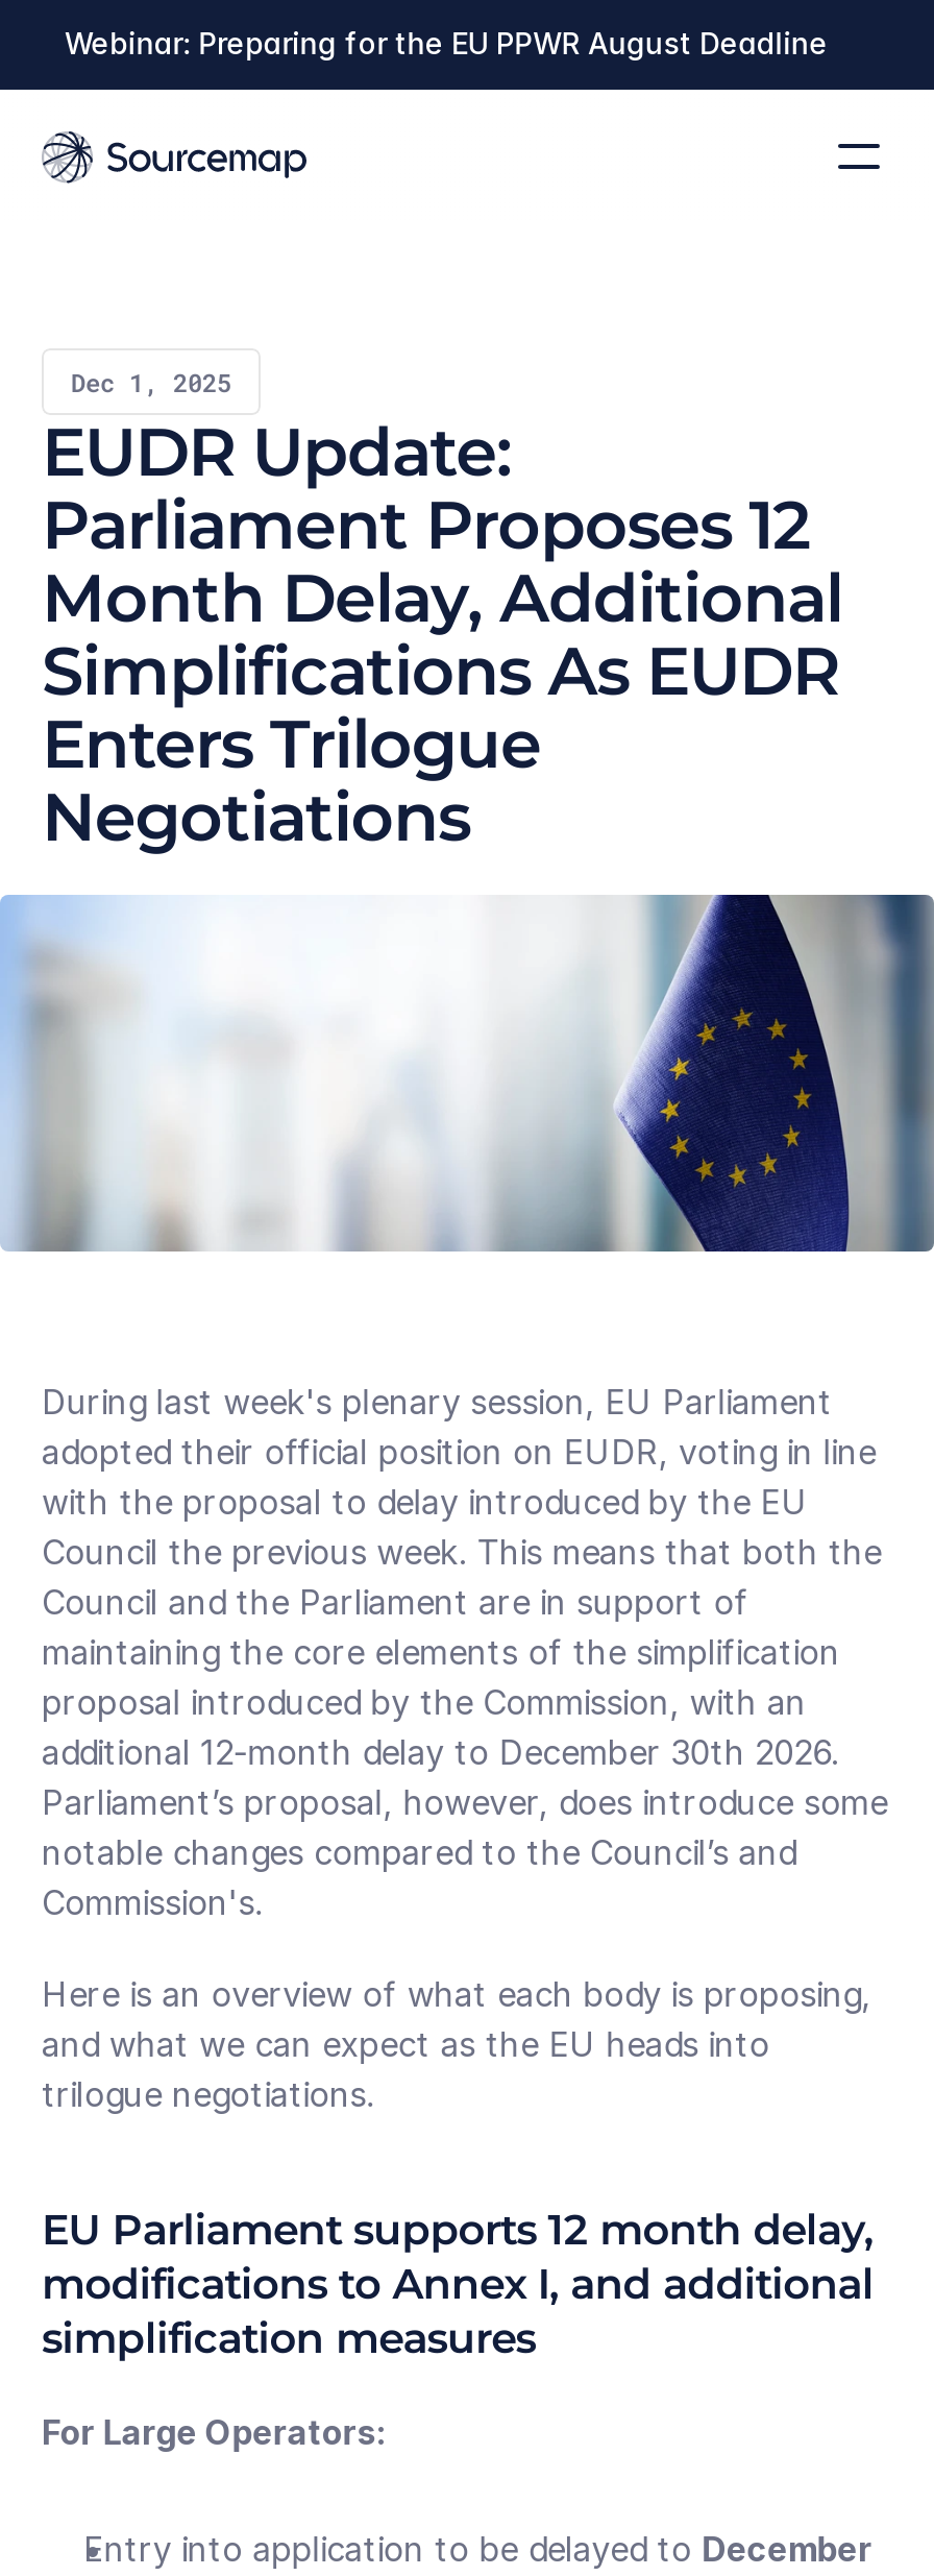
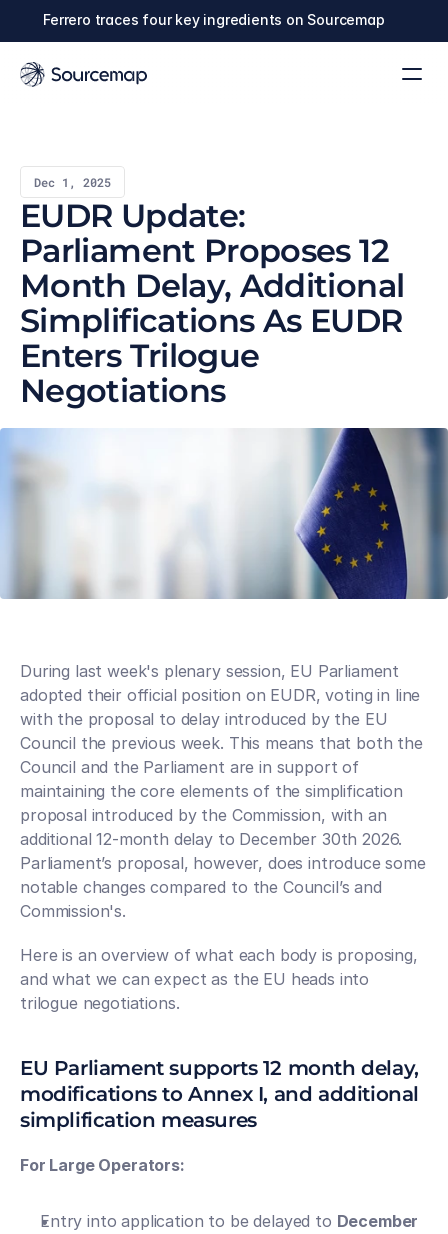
- Webinar: Preparing for the EU PPWR August Deadline
+ Ferrero traces four key ingredients on Sourcemap
